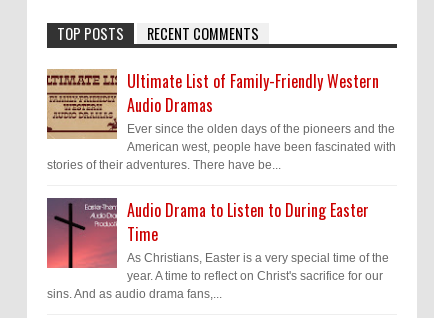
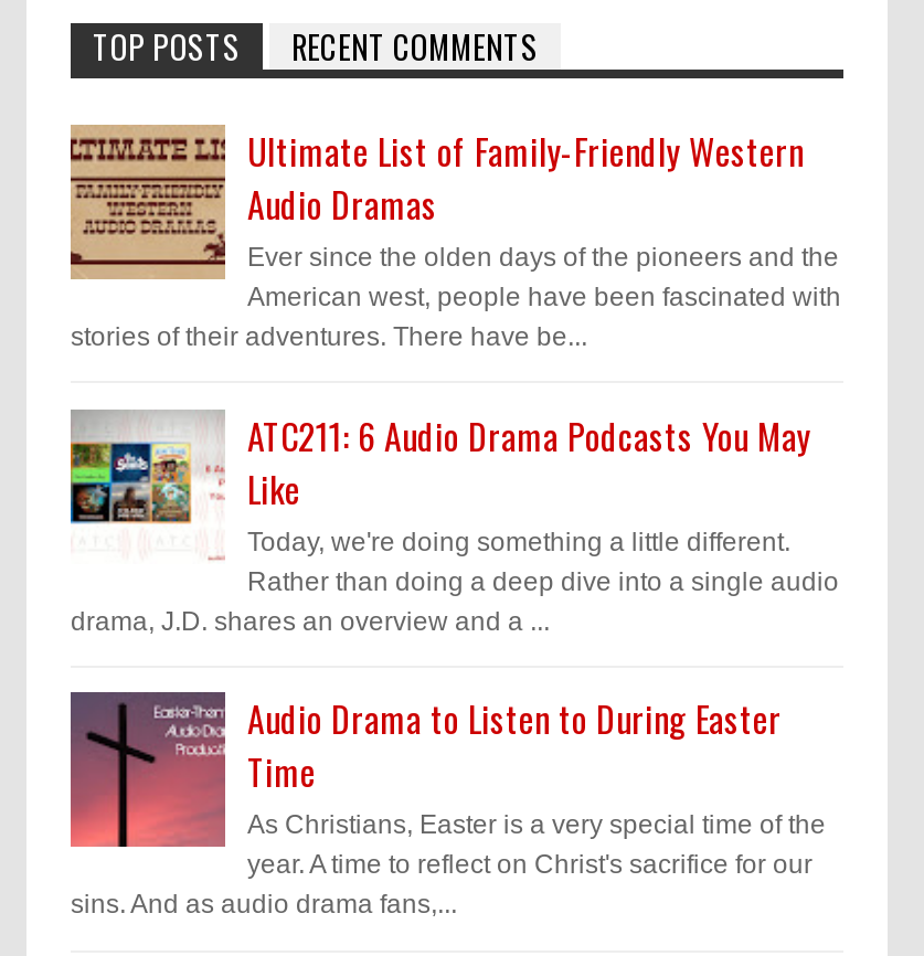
+ [image]
+ ATC211: 6 Audio Drama Podcasts You May
+ Like
+ Today, we're doing something a little different.
+ Rather than doing a deep dive into a single audio
+ drama, J.D. shares an overview and a ...
